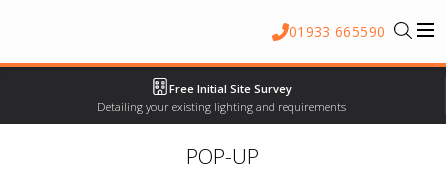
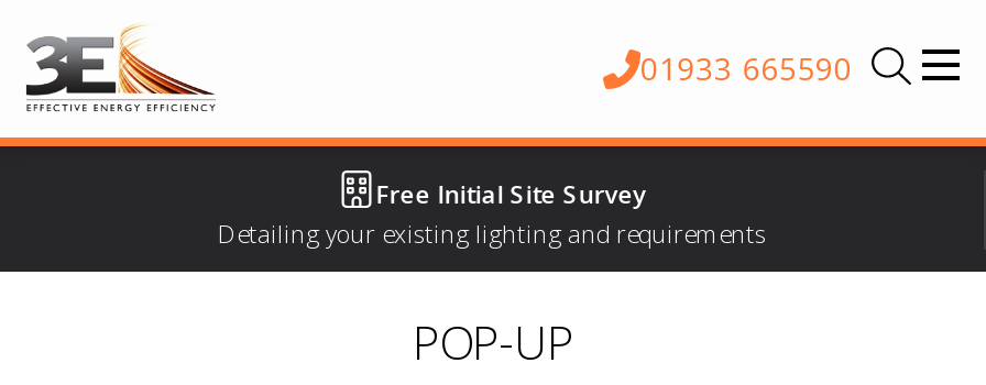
+ [image]
